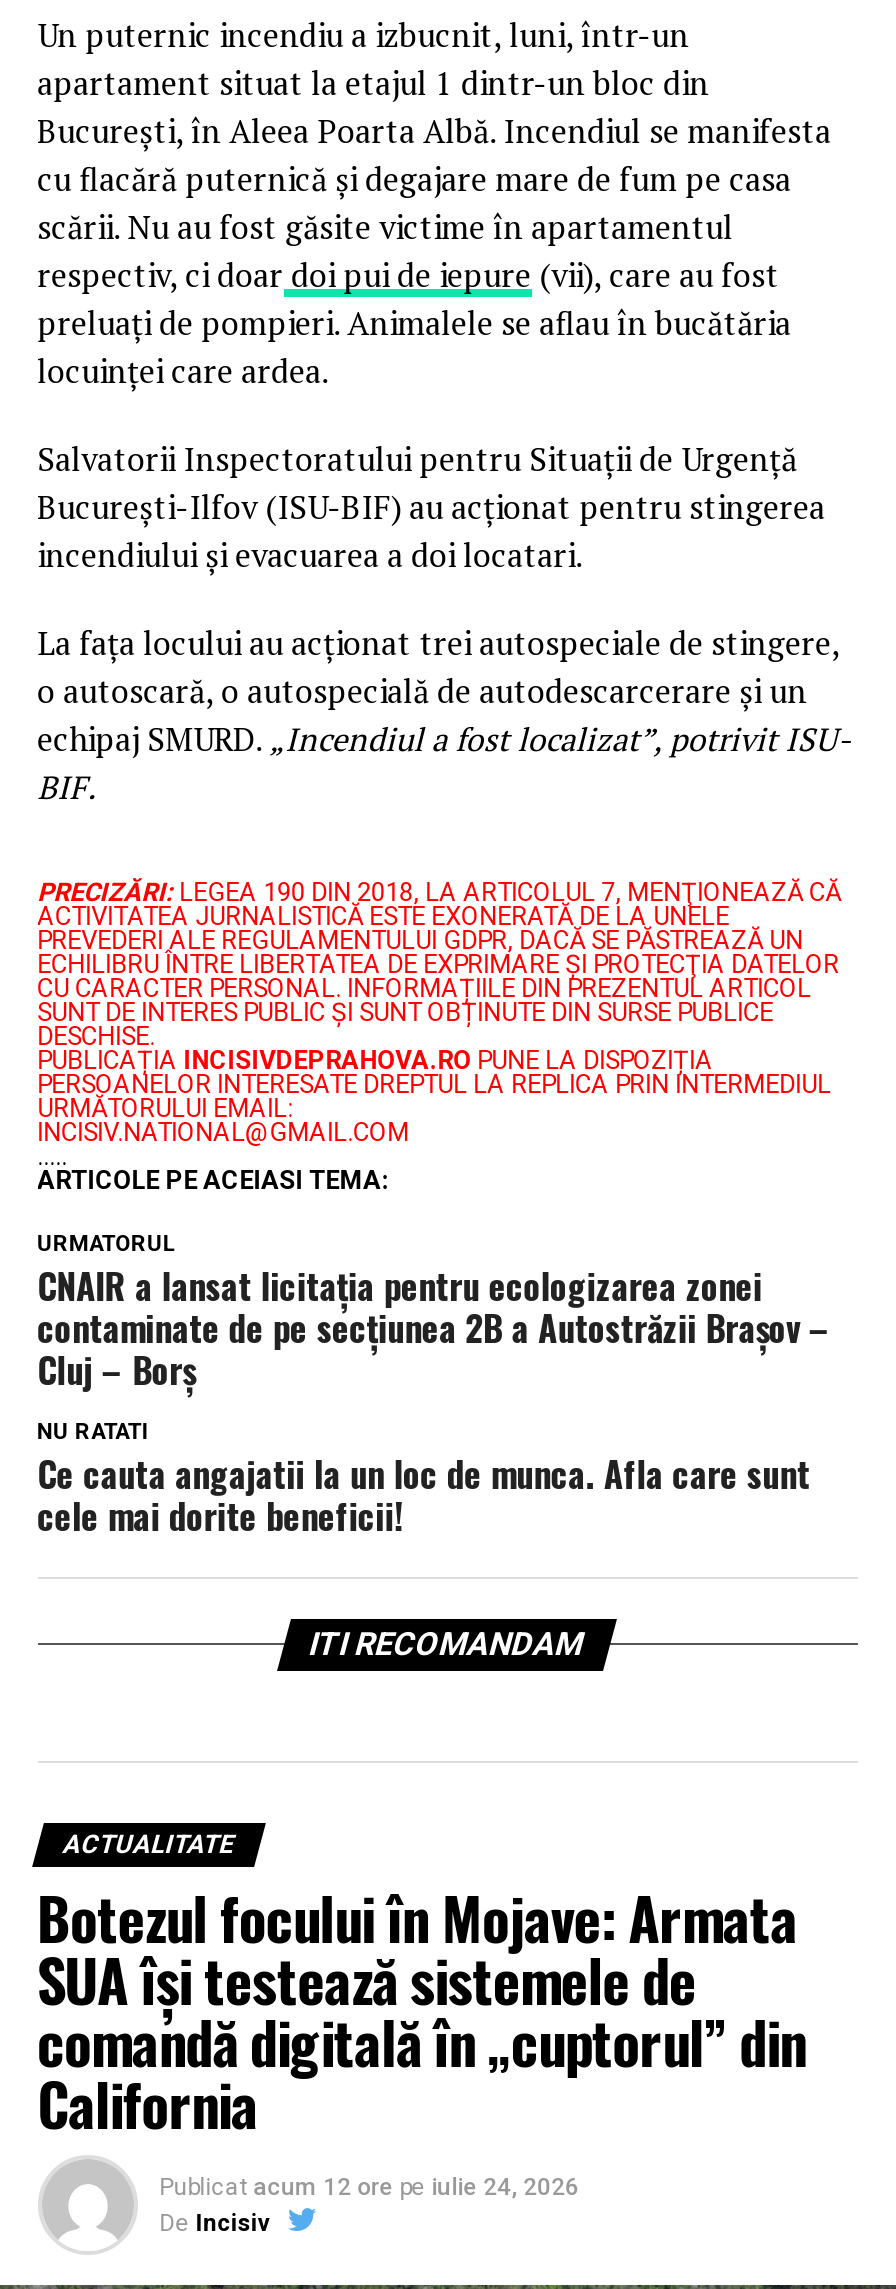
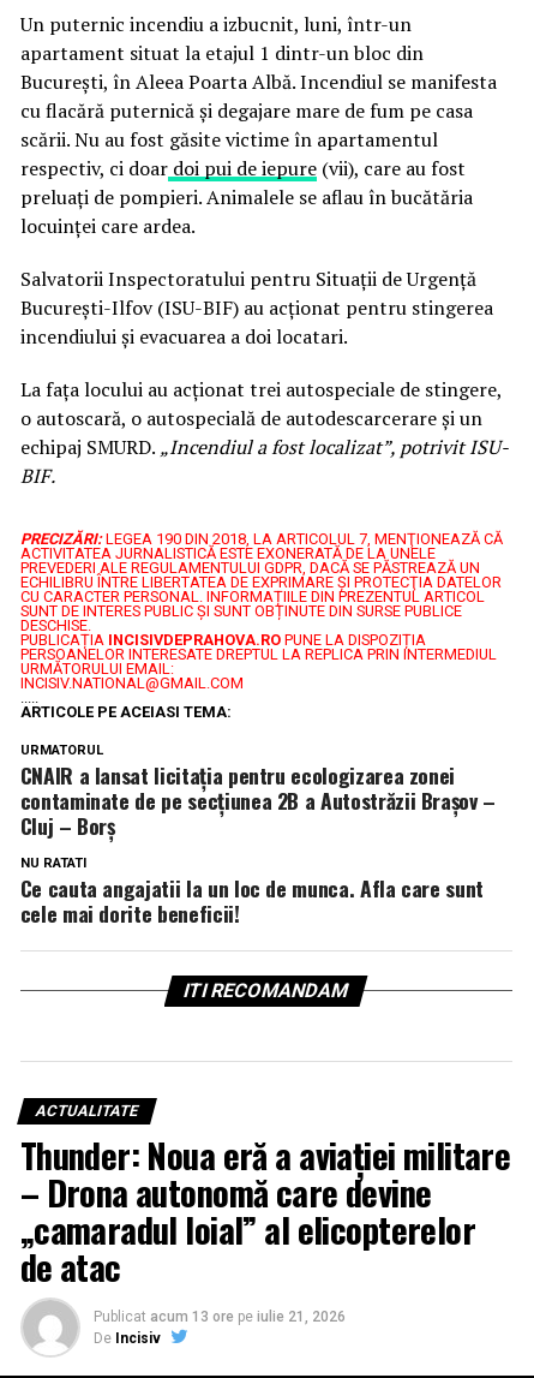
- Botezul focului în Mojave: Armata
- SUA își testează sistemele de
- comandă digitală în „cuptorul” din
- California
- Publicat acum 12 ore pe iulie 24, 2026
+ Thunder: Noua eră a aviației militare
+ – Drona autonomă care devine
+ „camaradul loial” al elicopterelor
+ de atac
+ Publicat acum 13 ore pe iulie 21, 2026
